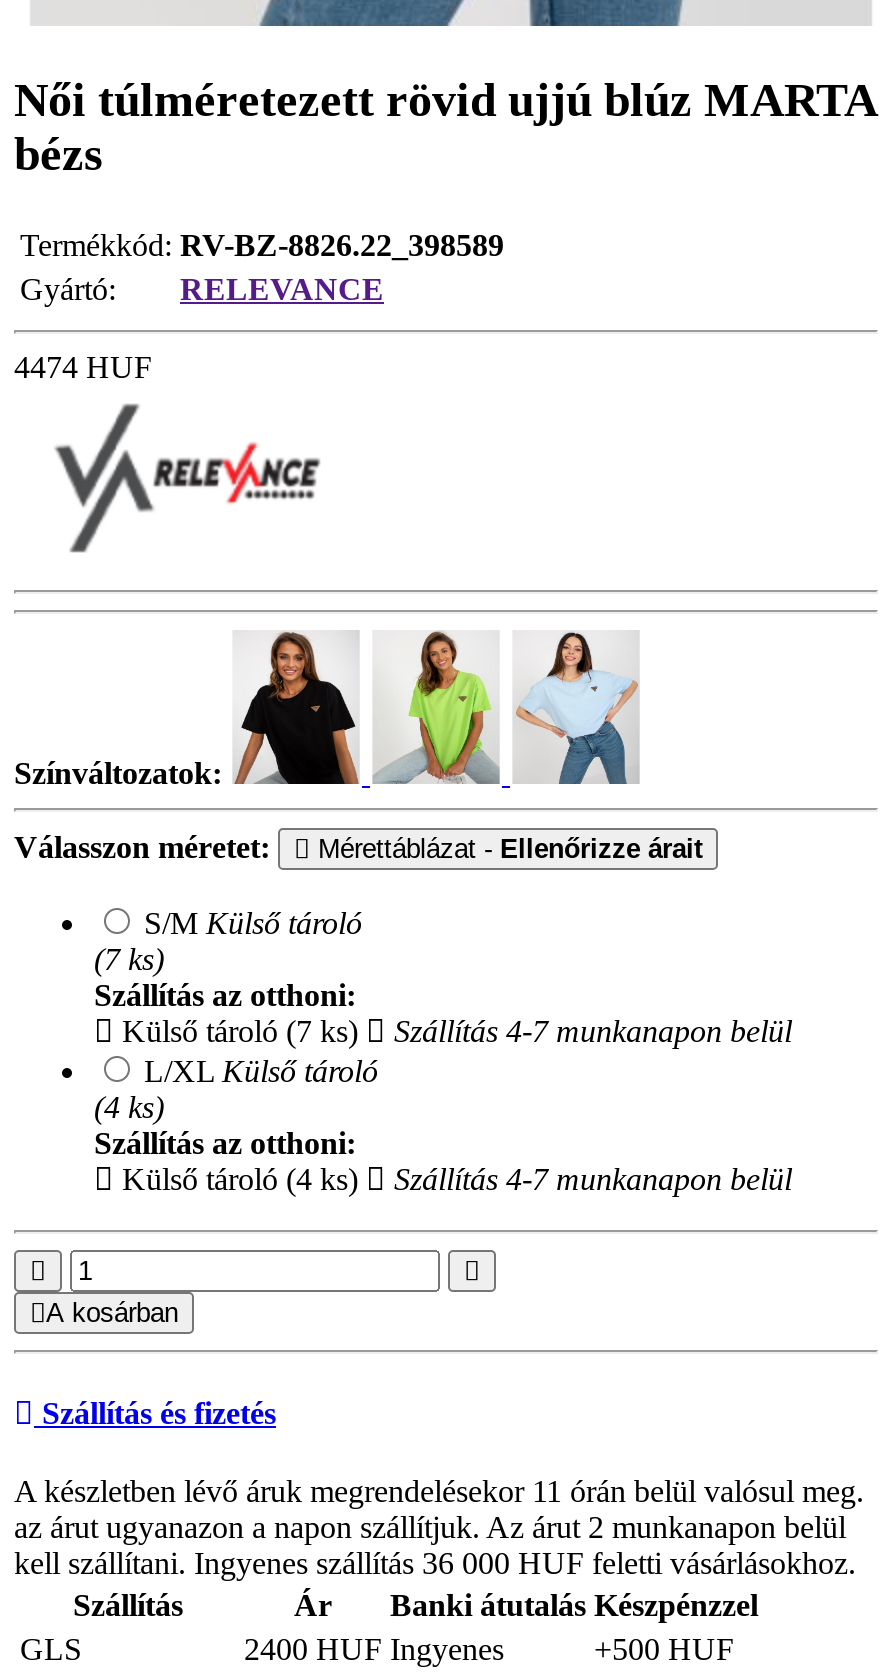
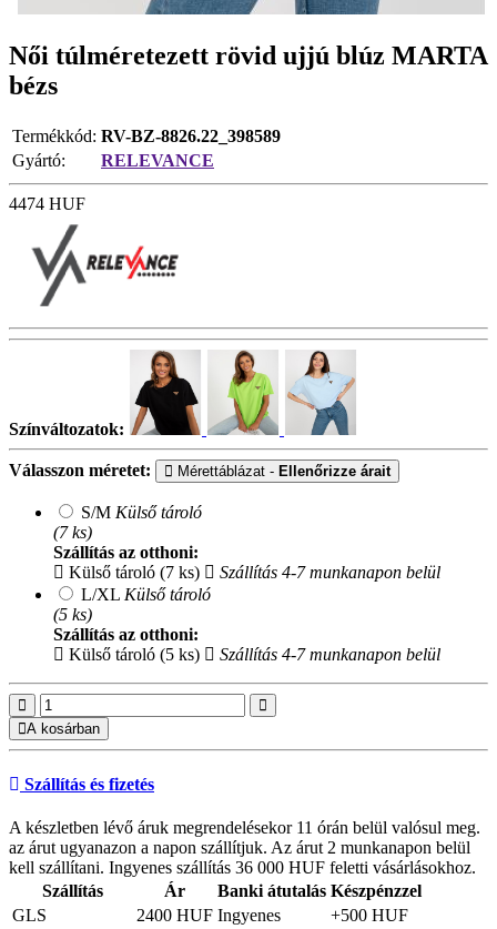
- (4 ks)
+ (5 ks)

- Külső tároló (4 ks)
+ Külső tároló (5 ks)
